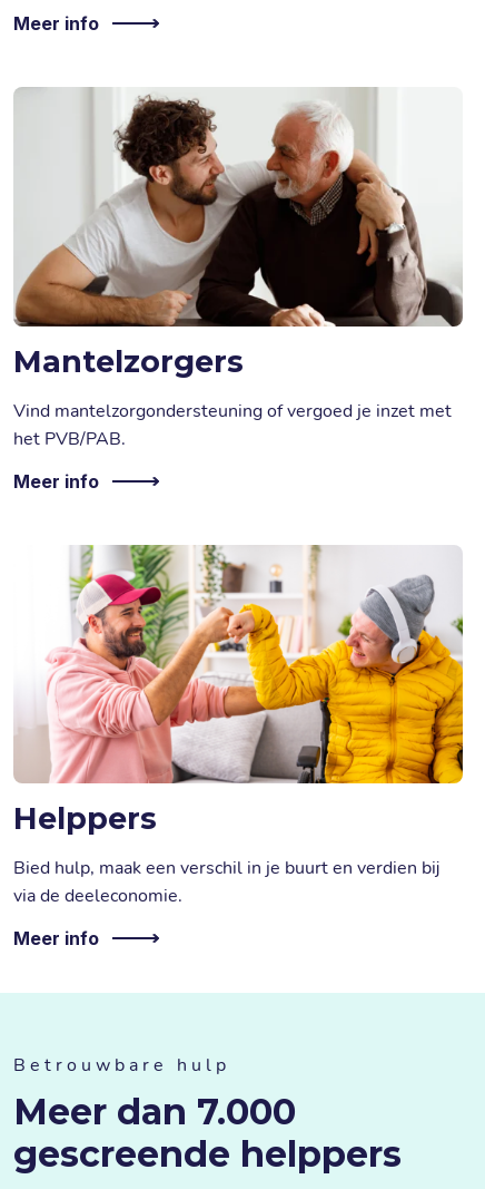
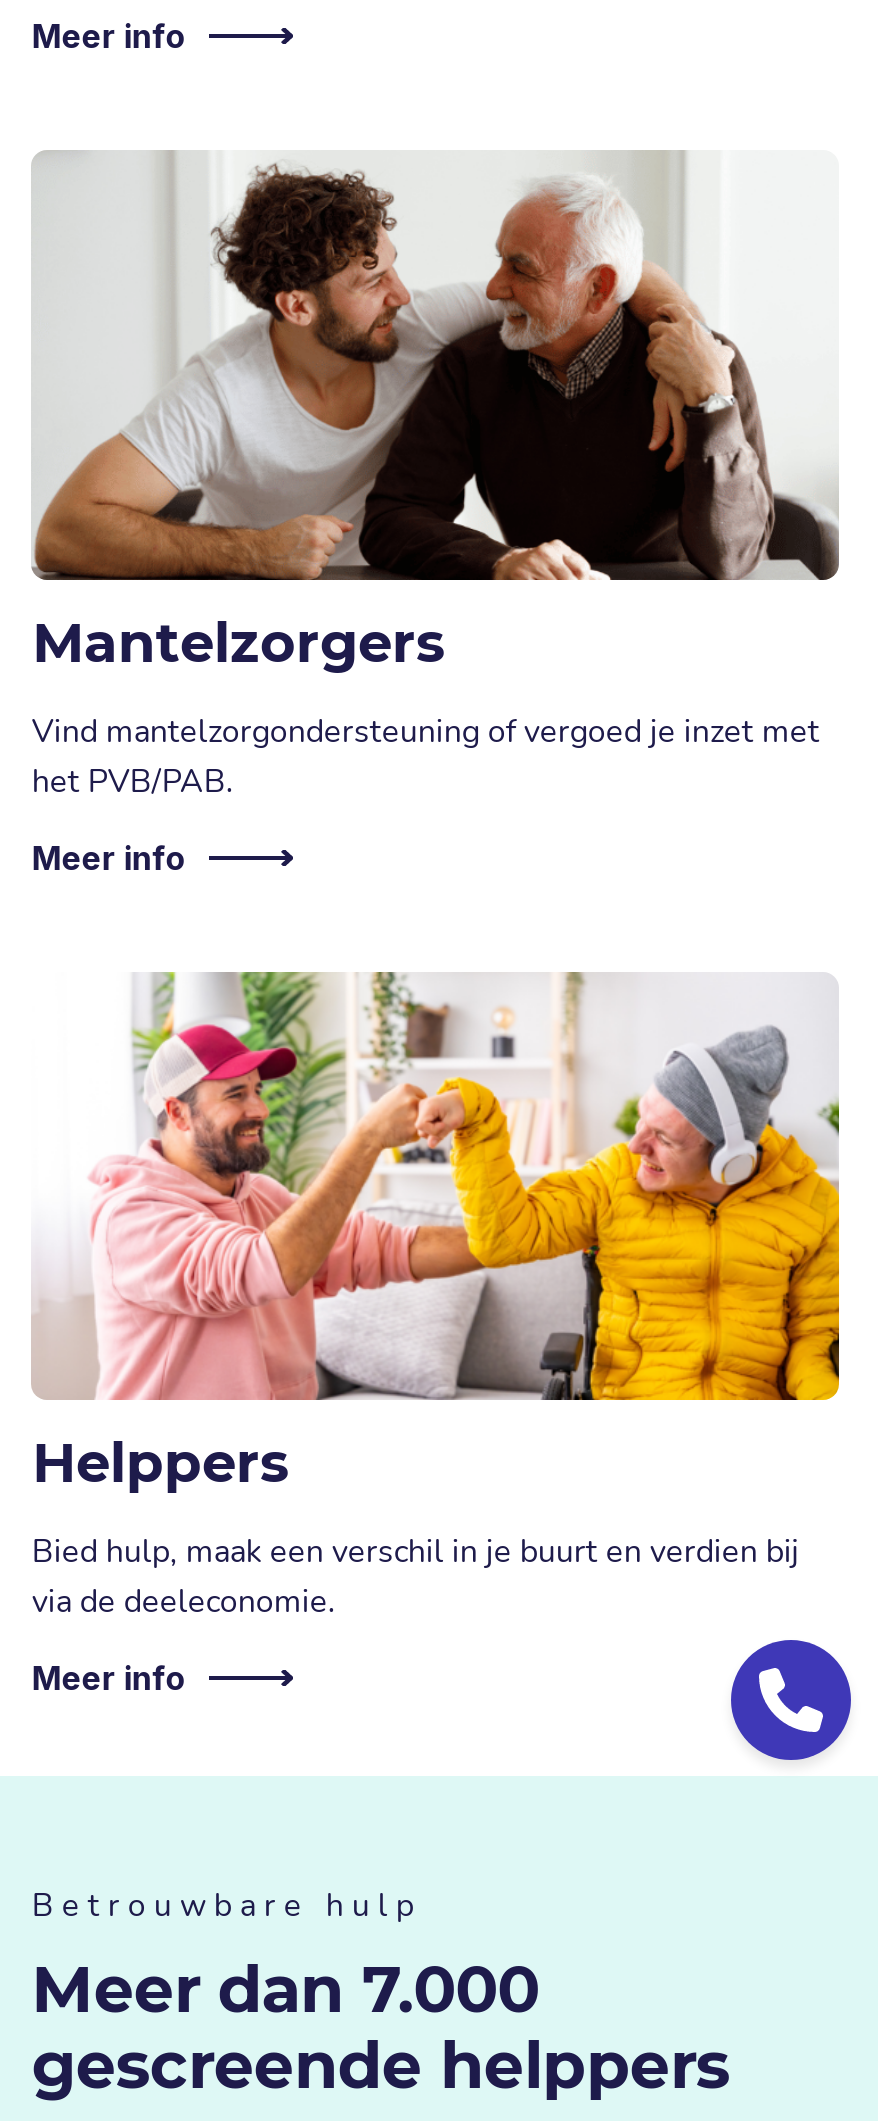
+ [image]
